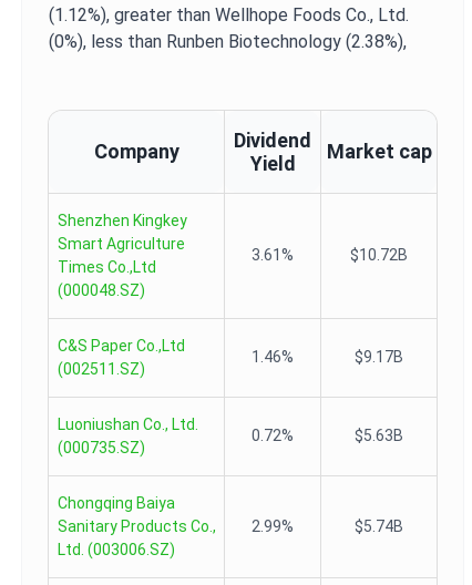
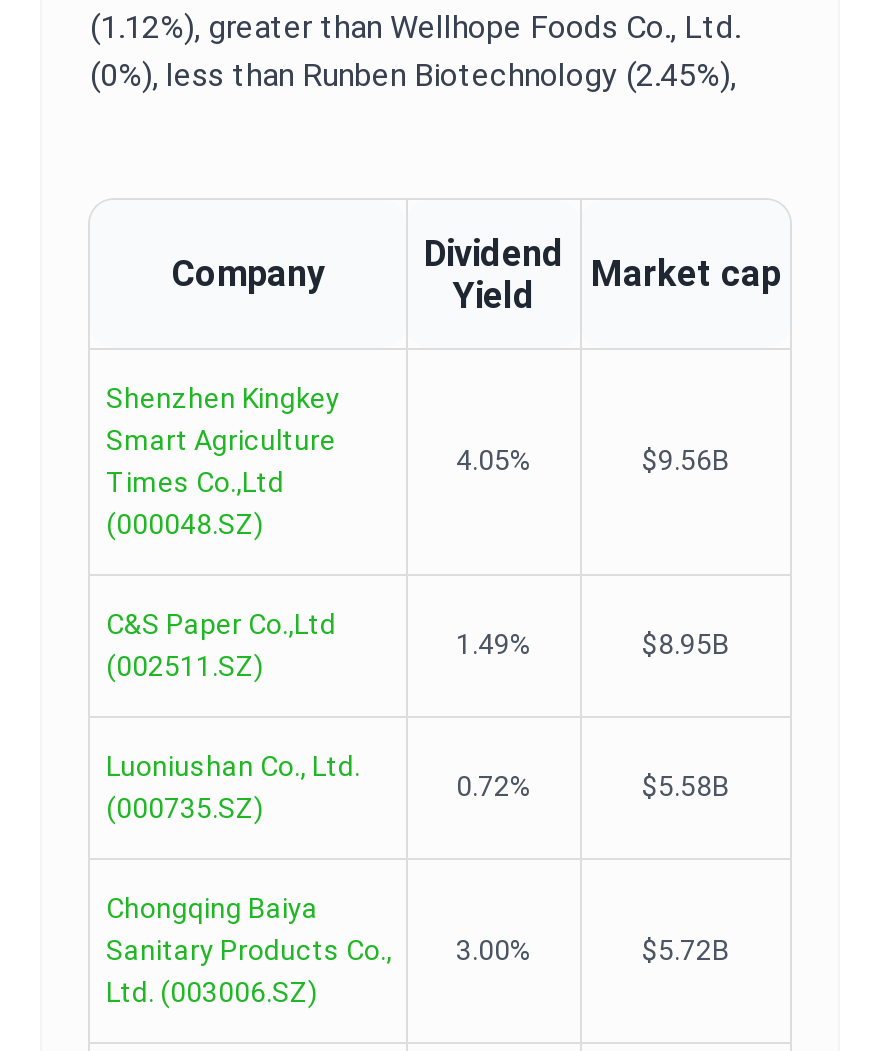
- (0%), less than Runben Biotechnology (2.38%),
+ (0%), less than Runben Biotechnology (2.45%),

- 3.61%
- $10.72B
+ 4.05%
+ $9.56B

- 1.46%
- $9.17B
+ 1.49%
+ $8.95B

- $5.63B
+ $5.58B

- 2.99%
- $5.74B
+ 3.00%
+ $5.72B
